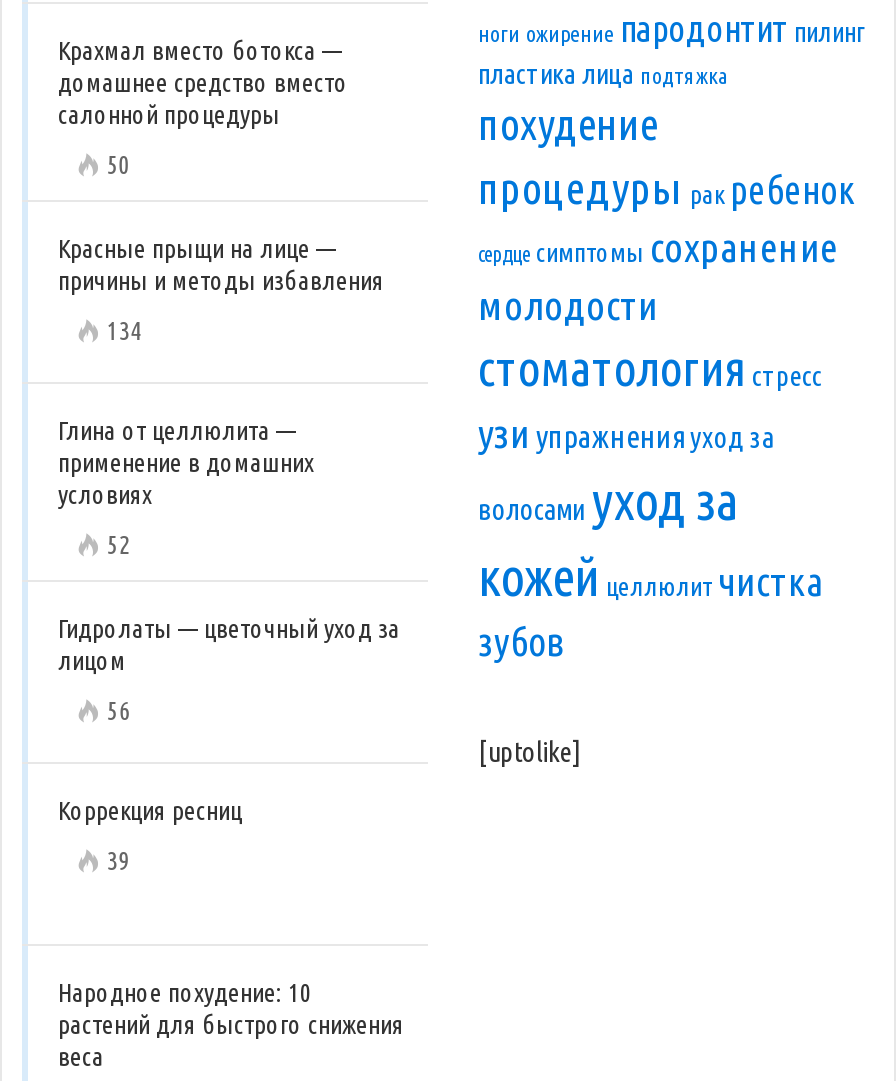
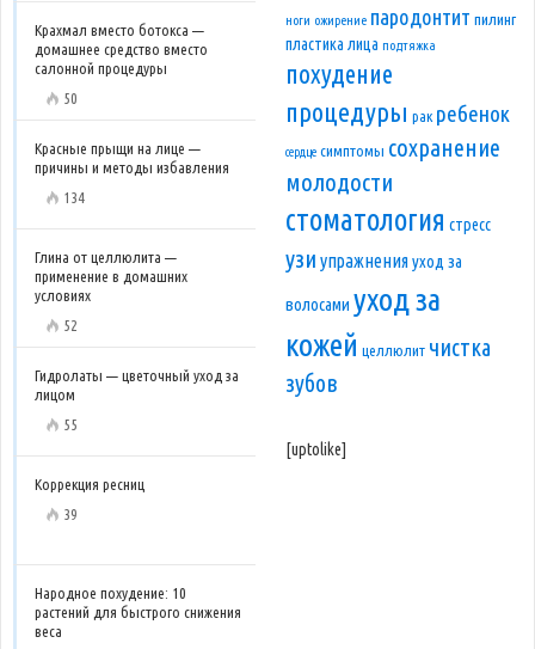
- 56
+ 55
